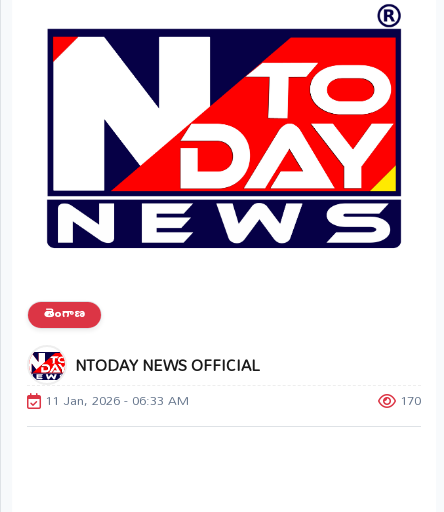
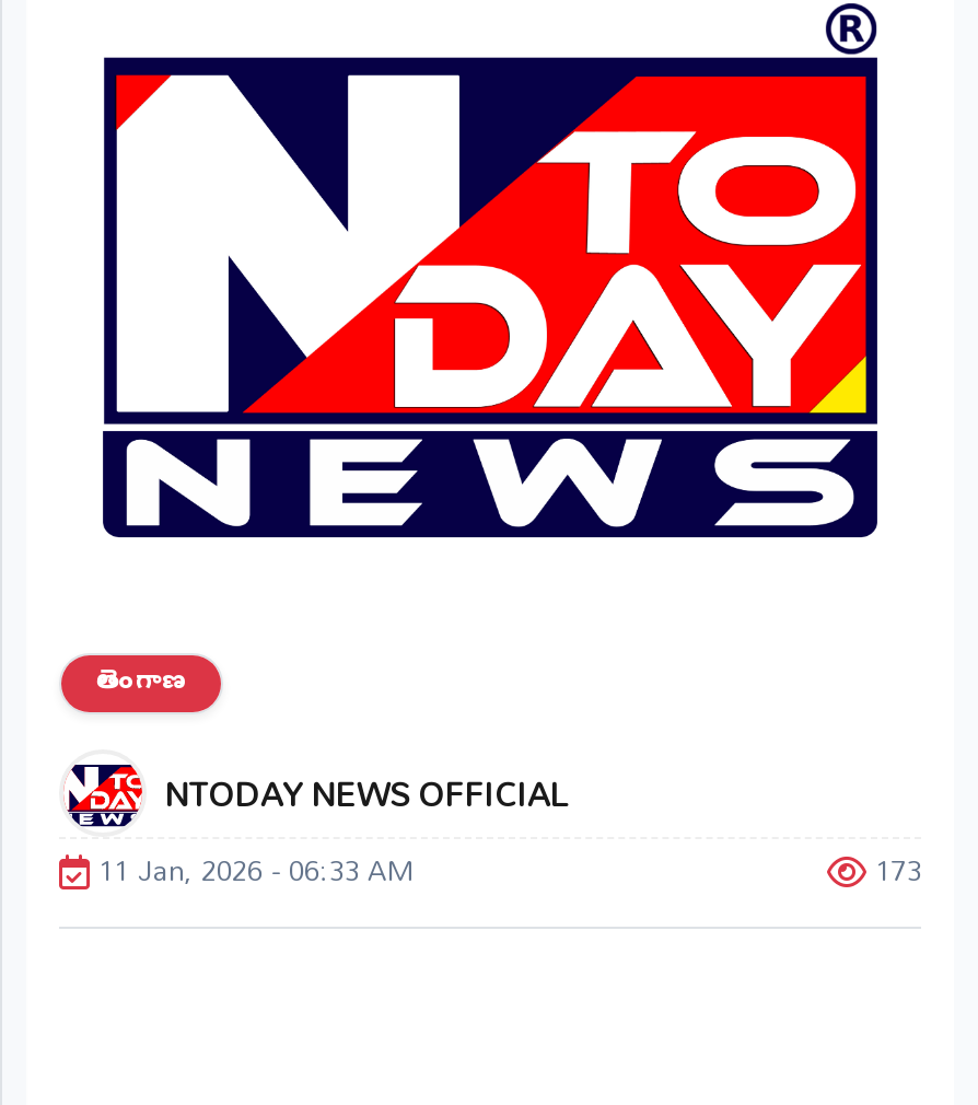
- 170
+ 173
